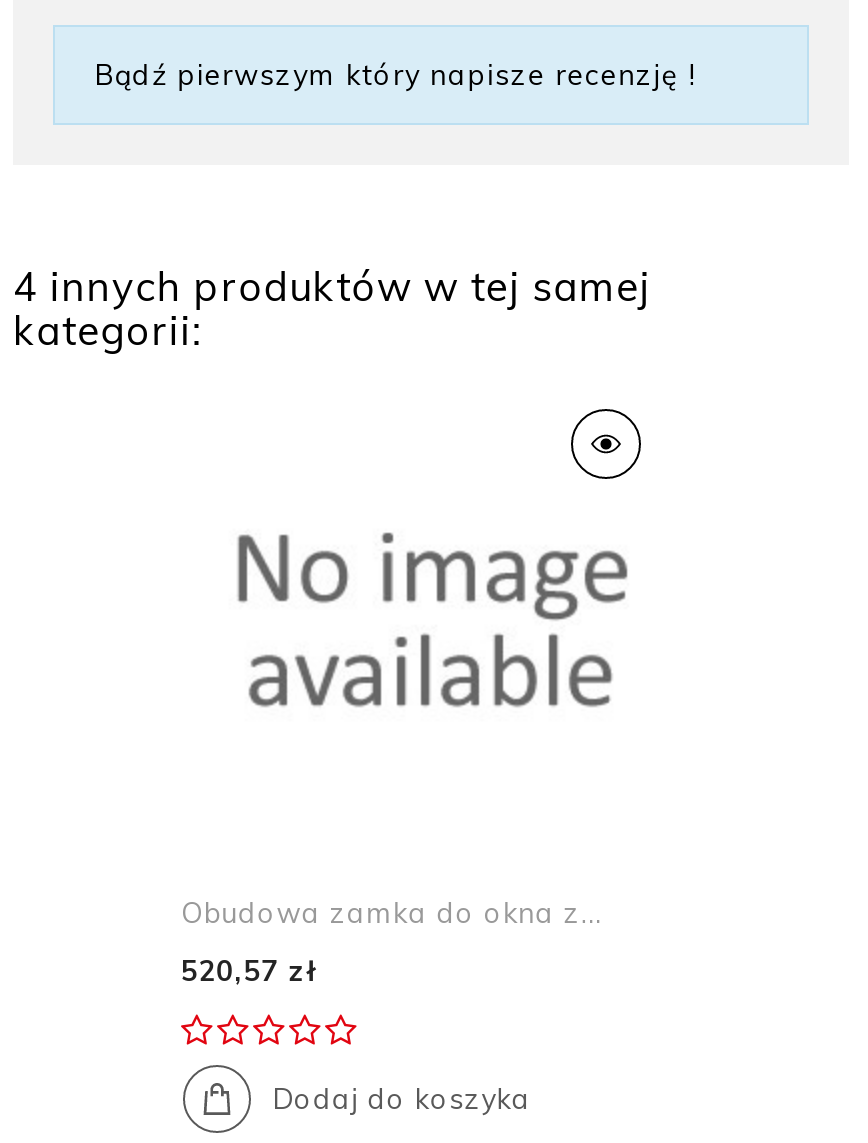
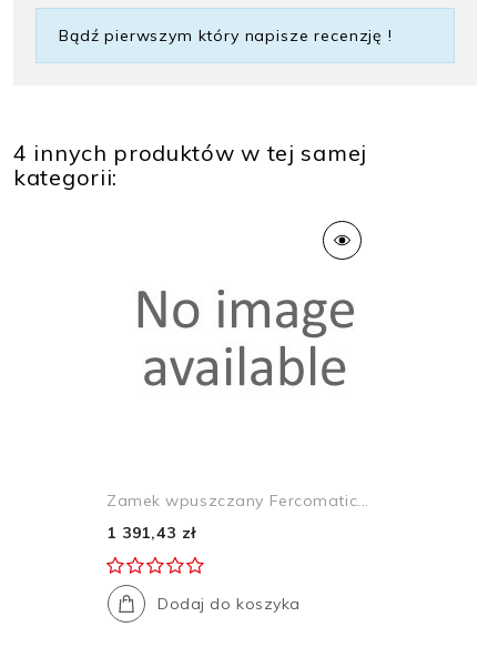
- Obudowa zamka do okna z...
+ Zamek wpuszczany Fercomatic...

- 520,57 zł
+ 1 391,43 zł
